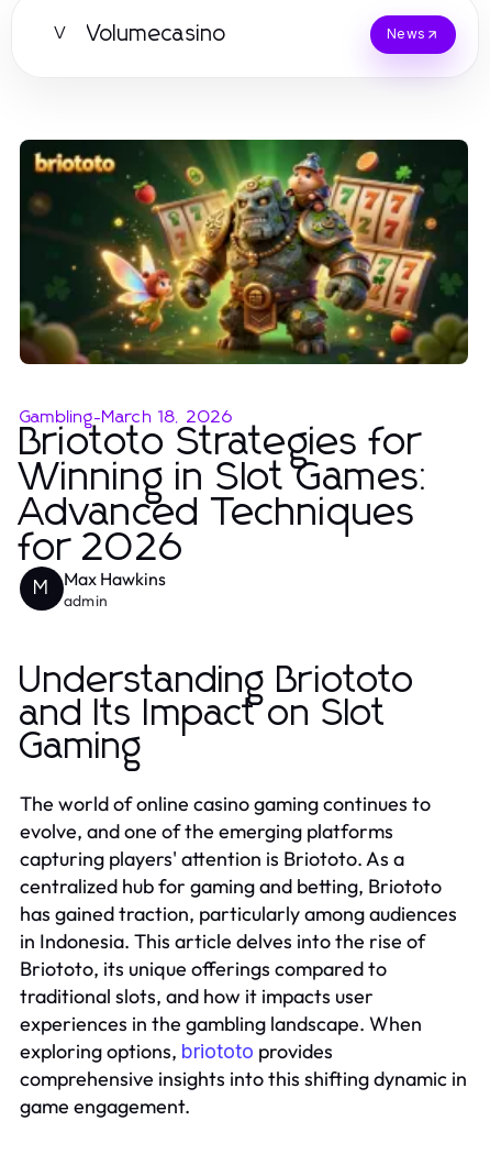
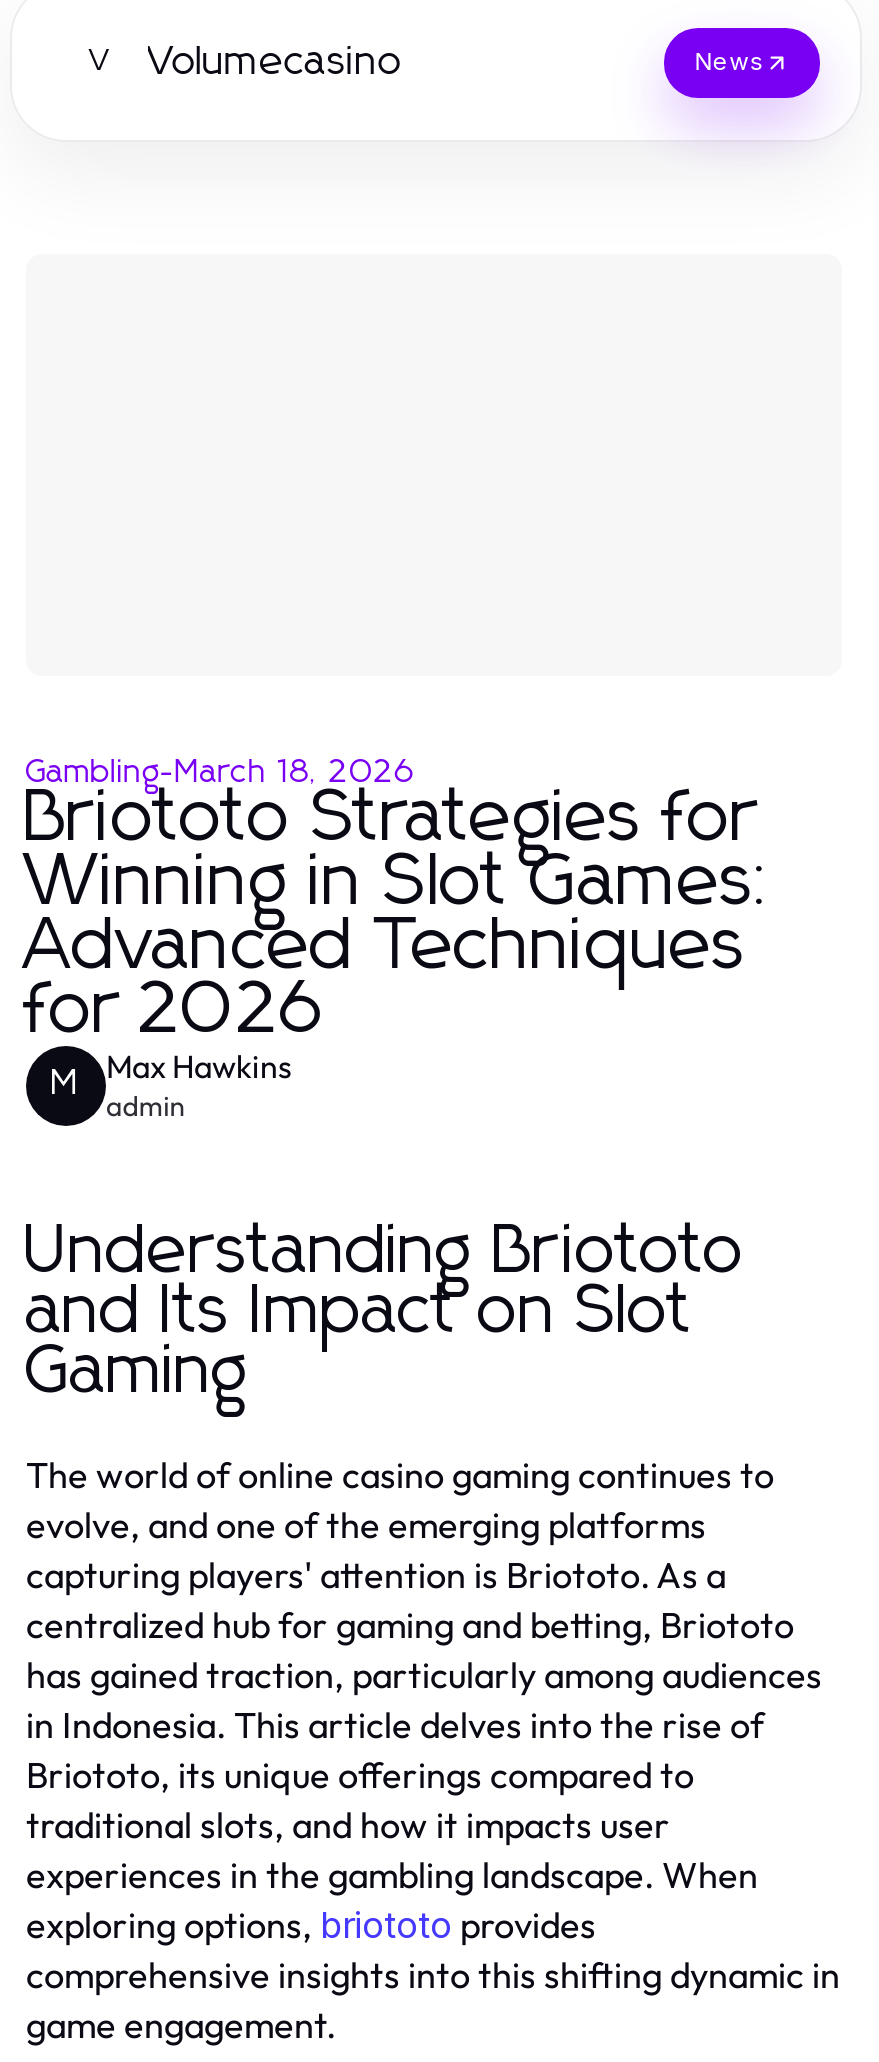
- [image]
